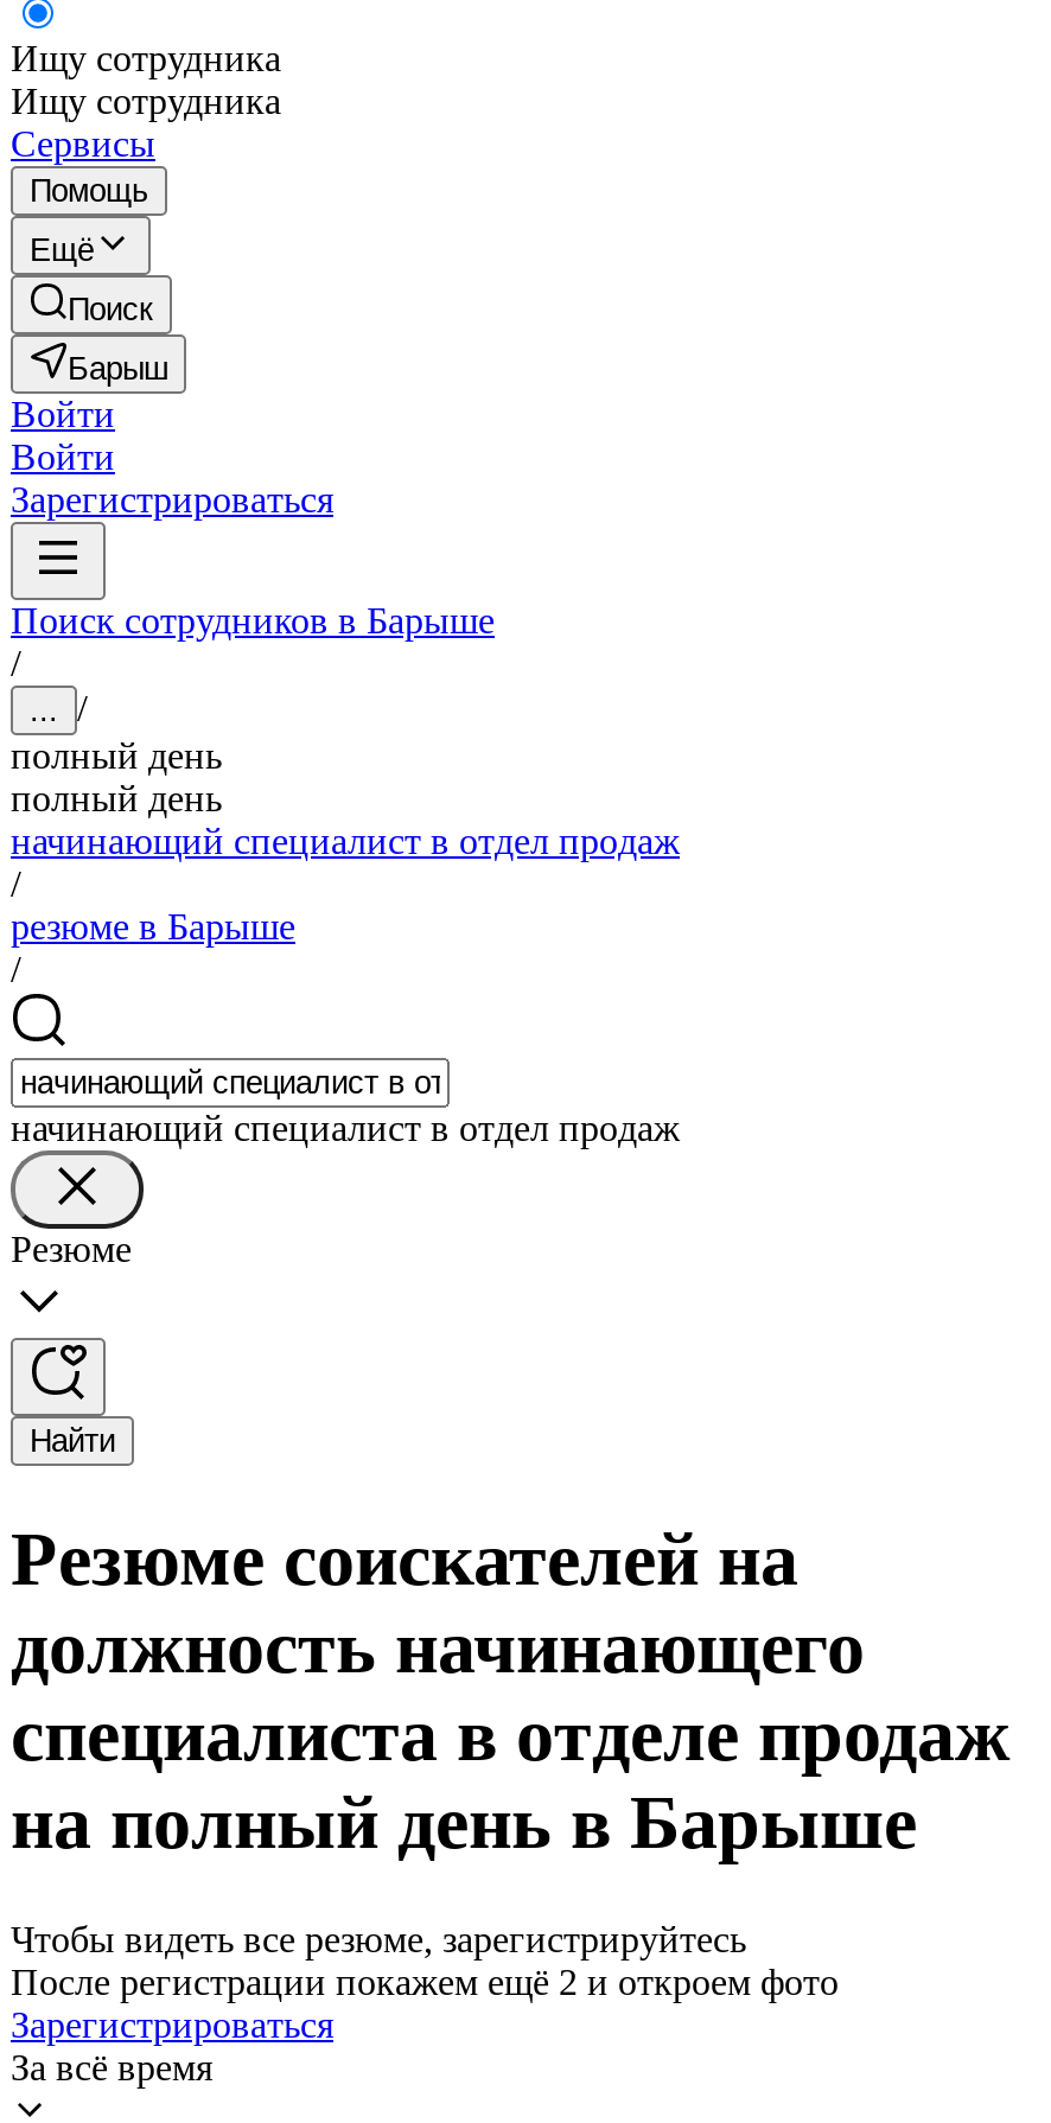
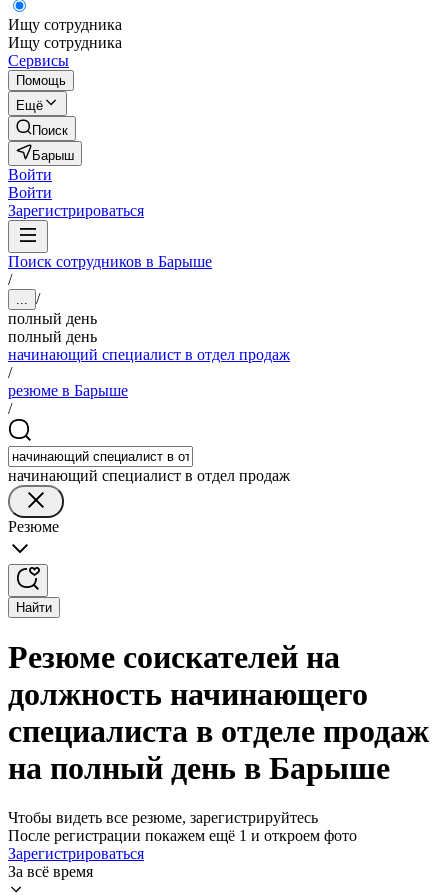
- После регистрации покажем ещё 2 и откроем фото
+ После регистрации покажем ещё 1 и откроем фото
